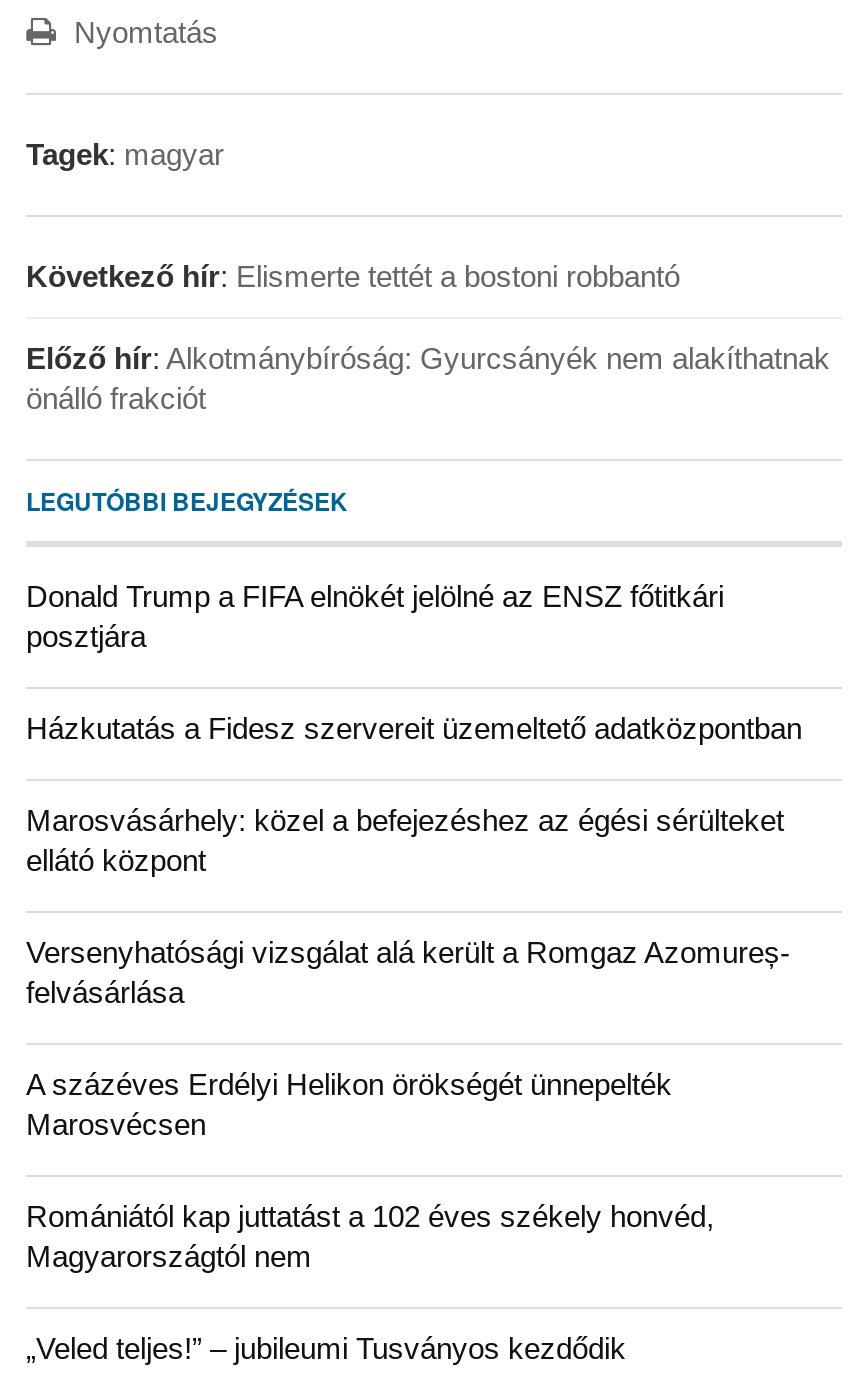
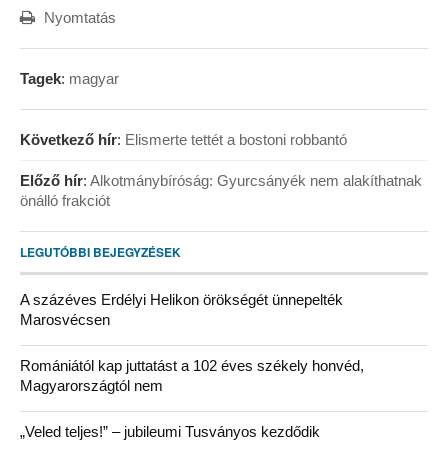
- Donald Trump a FIFA elnökét jelölné az ENSZ főtitkári
- posztjára
- Házkutatás a Fidesz szervereit üzemeltető adatközpontban
- Marosvásárhely: közel a befejezéshez az égési sérülteket
- ellátó központ
- Versenyhatósági vizsgálat alá került a Romgaz Azomureș-
- felvásárlása
